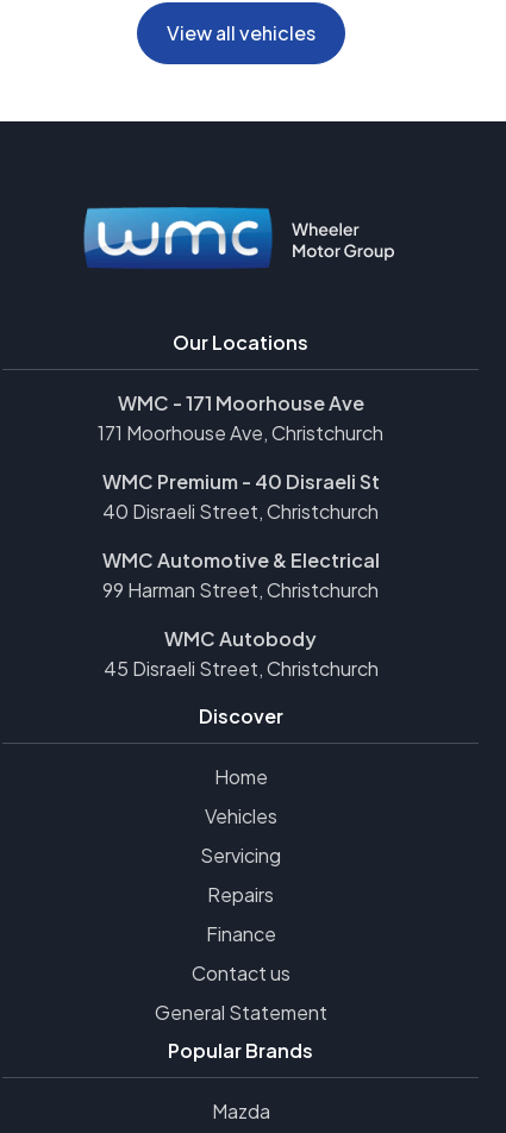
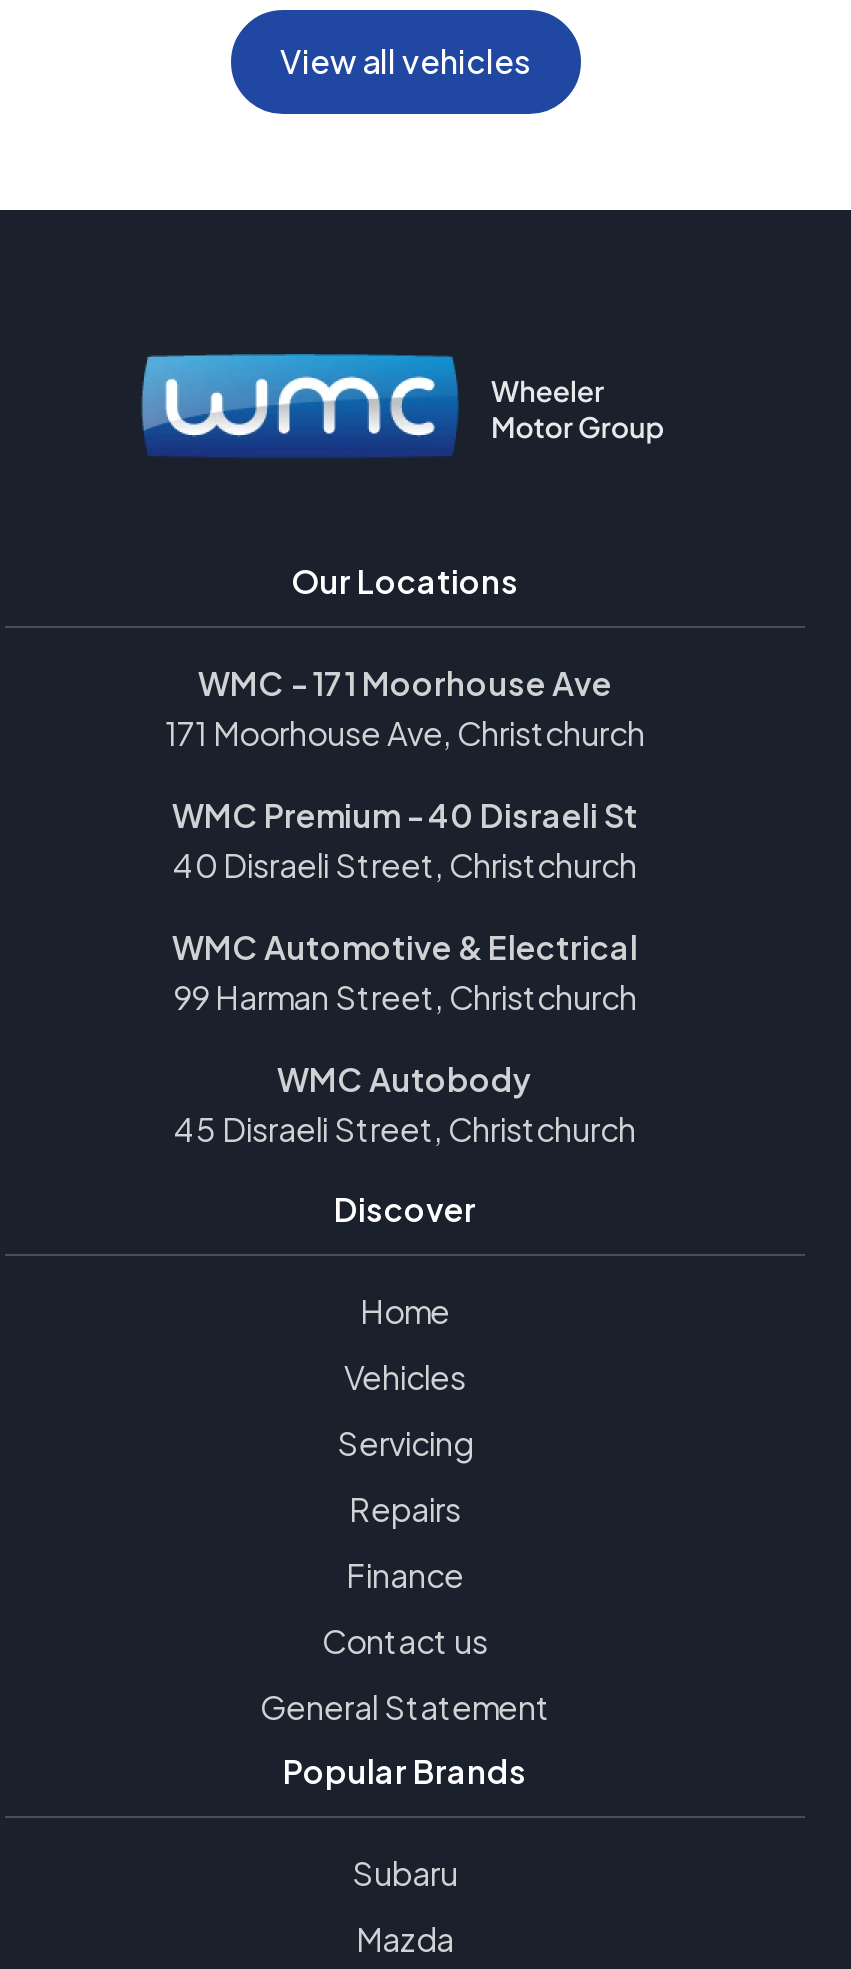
+ Subaru
